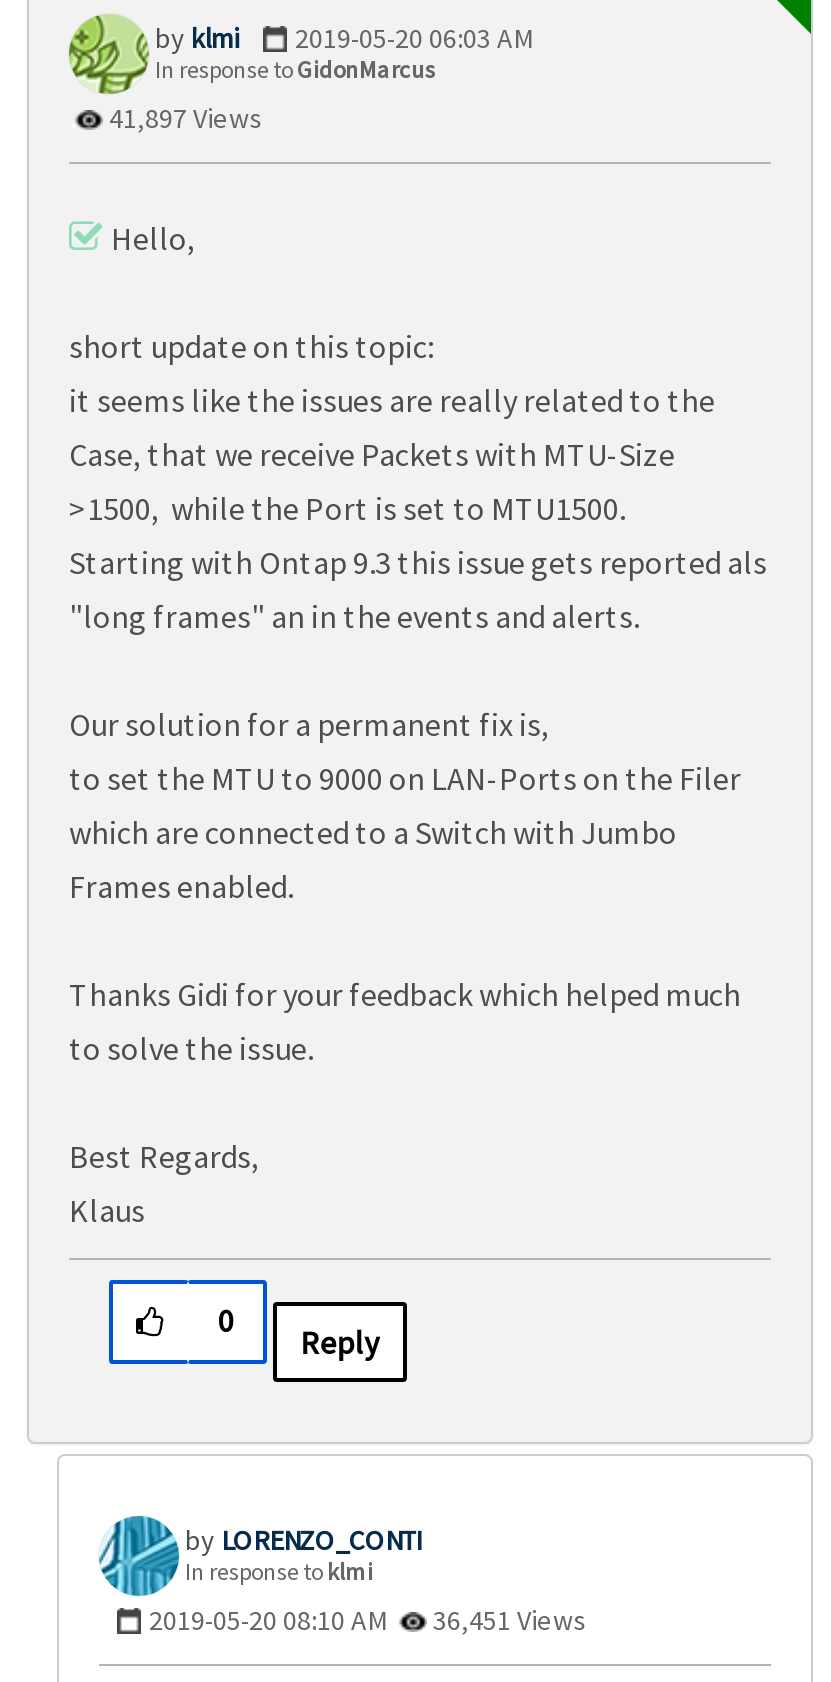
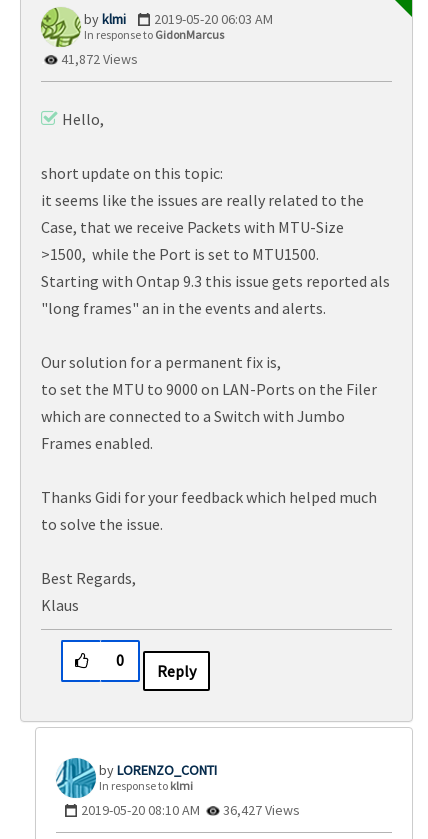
- 41,897 Views
+ 41,872 Views

- 2019-05-20 08:10 AM 36,451 Views
+ 2019-05-20 08:10 AM 36,427 Views
